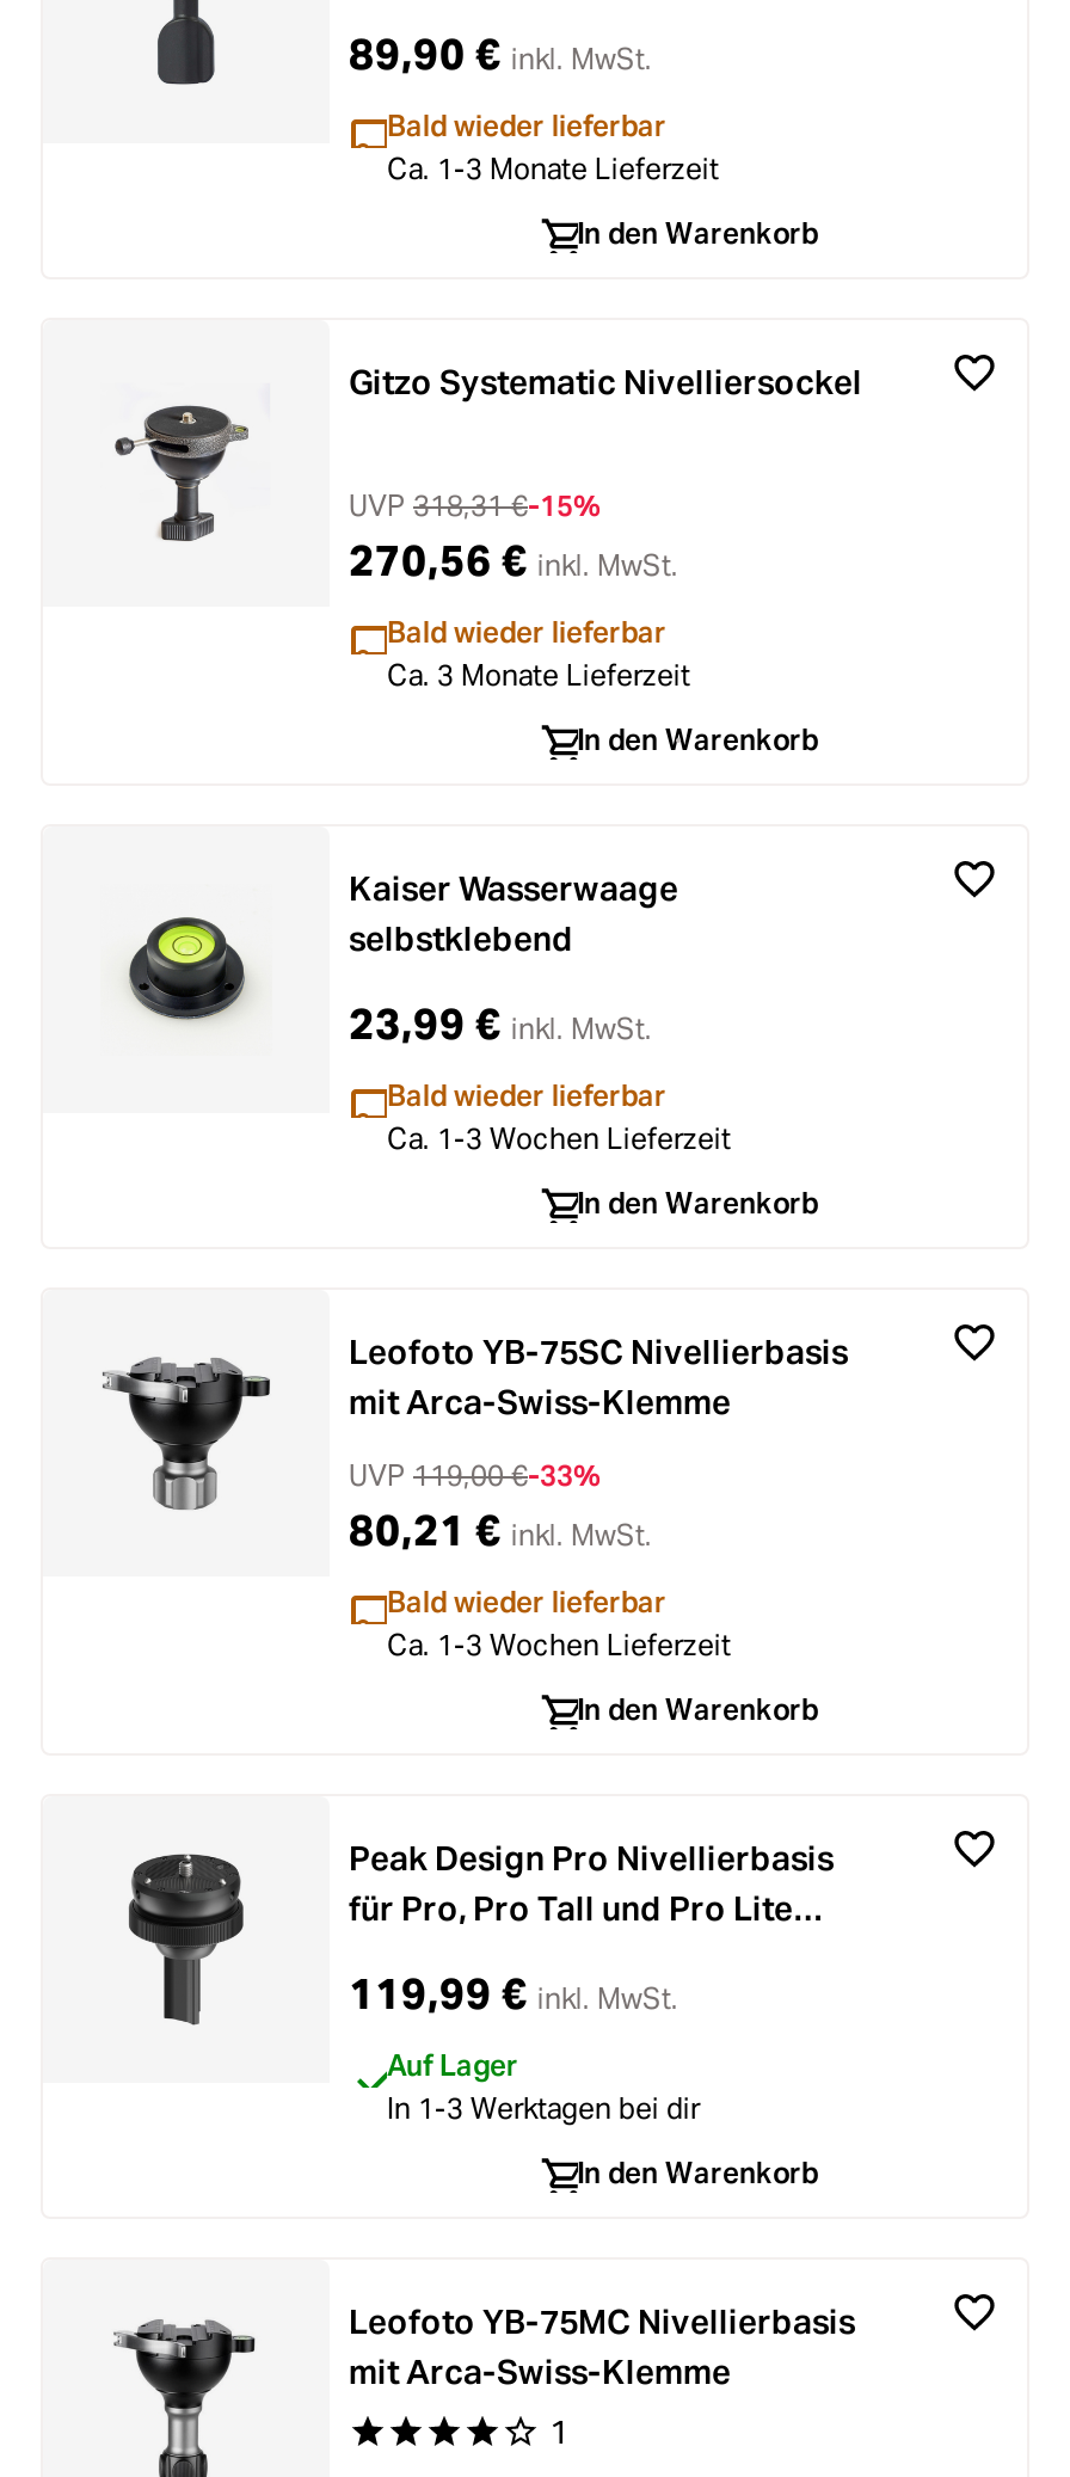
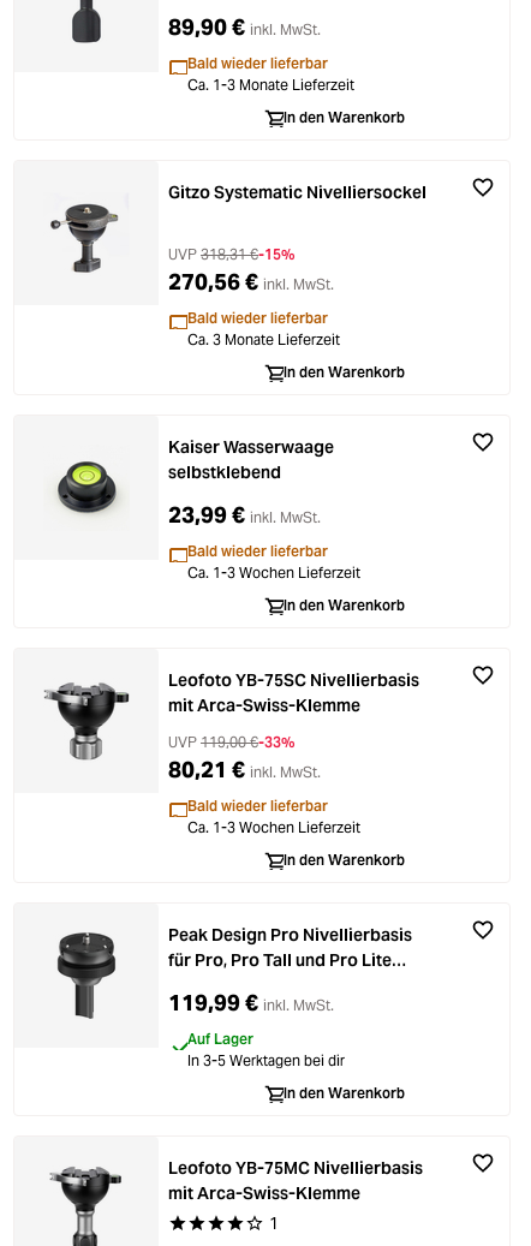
- In 1-3 Werktagen bei dir
+ In 3-5 Werktagen bei dir
